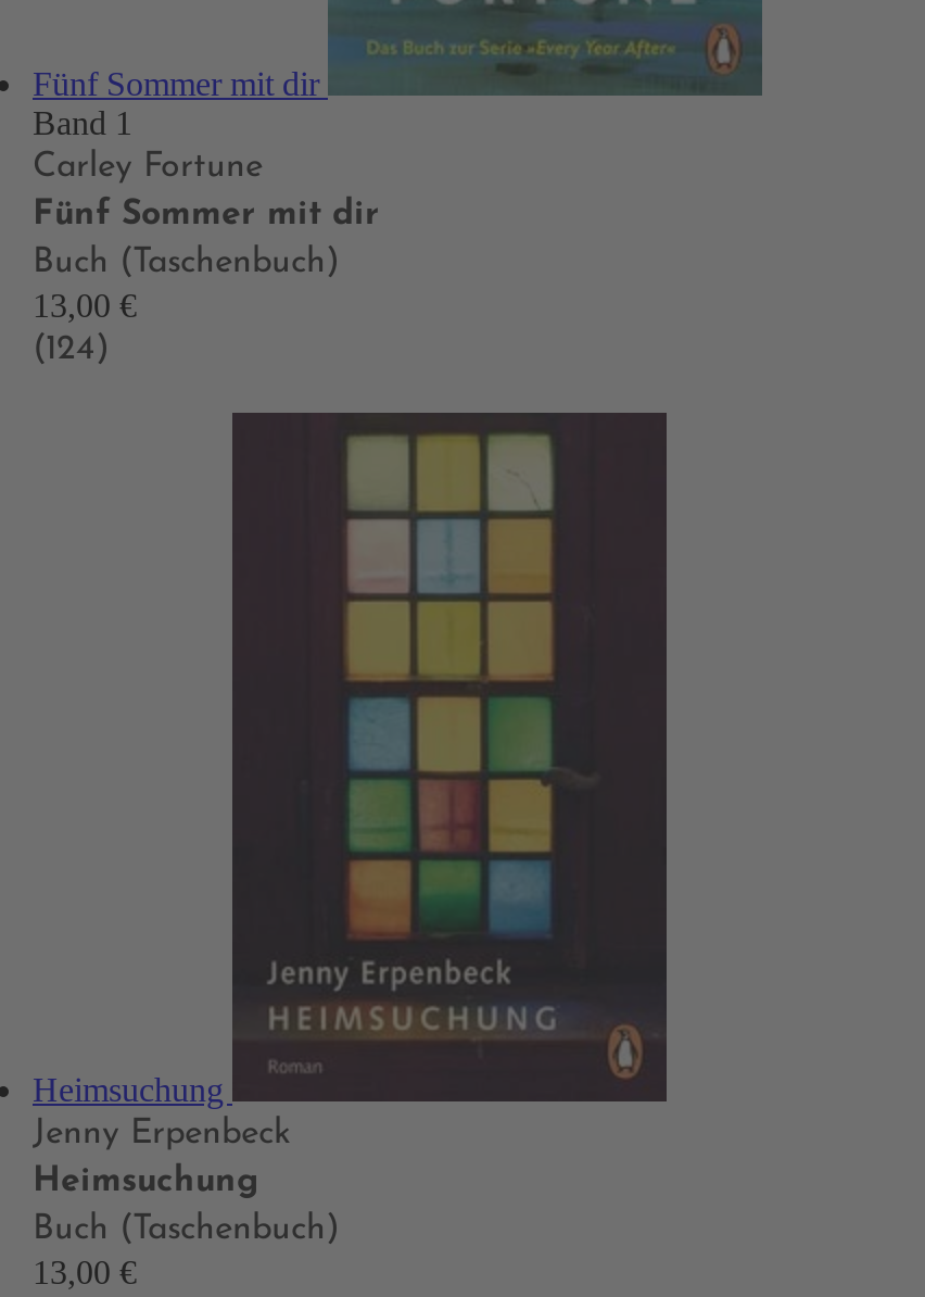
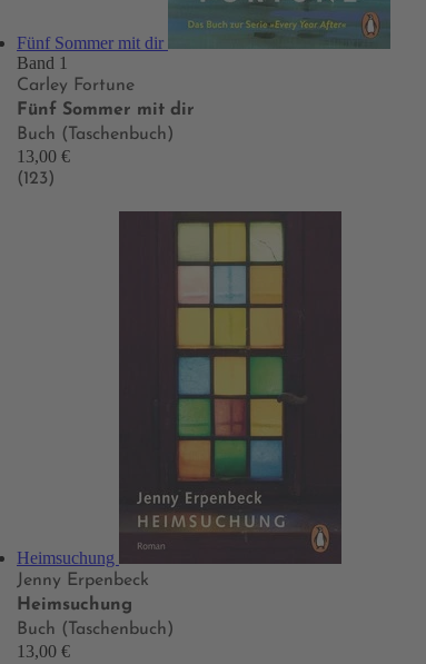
- (124)
+ (123)
